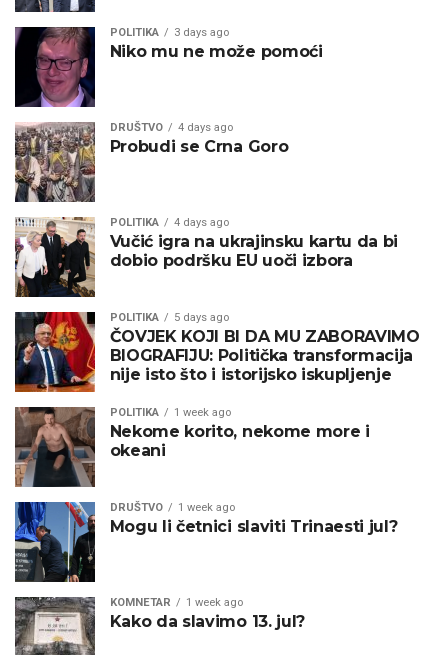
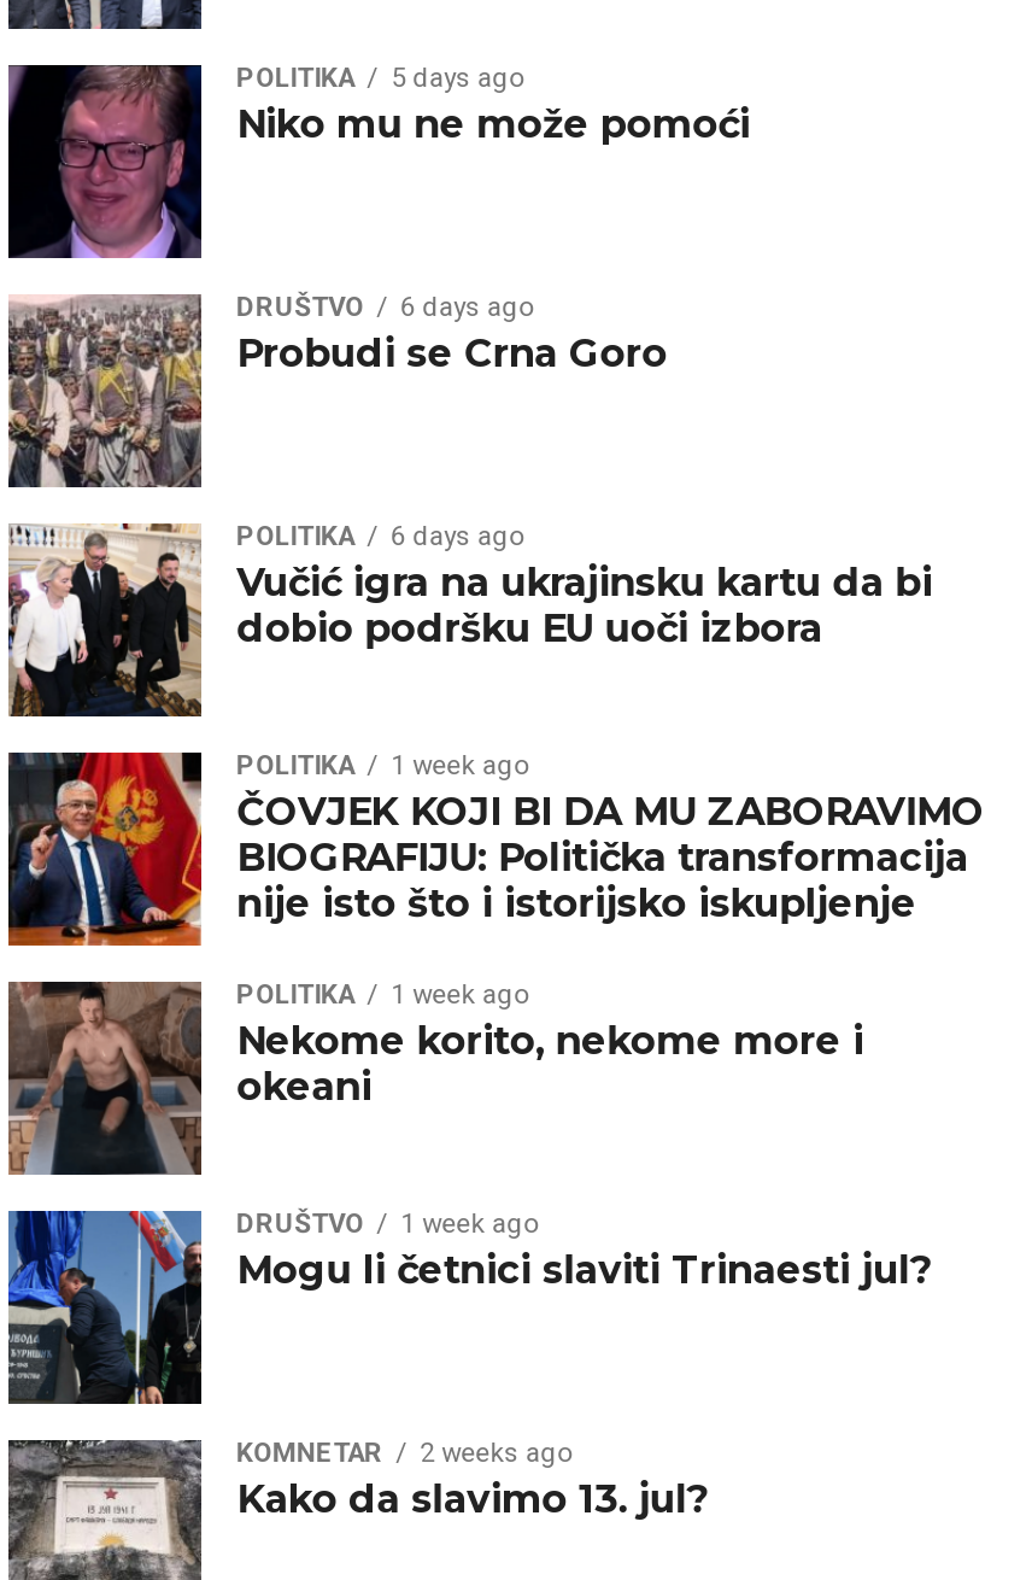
- POLITIKA 3 days ago
+ POLITIKA 5 days ago

- DRUŠTVO 4 days ago
+ DRUŠTVO 6 days ago

- POLITIKA 4 days ago
+ POLITIKA 6 days ago

- POLITIKA 5 days ago
+ POLITIKA 1 week ago

- KOMNETAR 1 week ago
+ KOMNETAR 2 weeks ago
